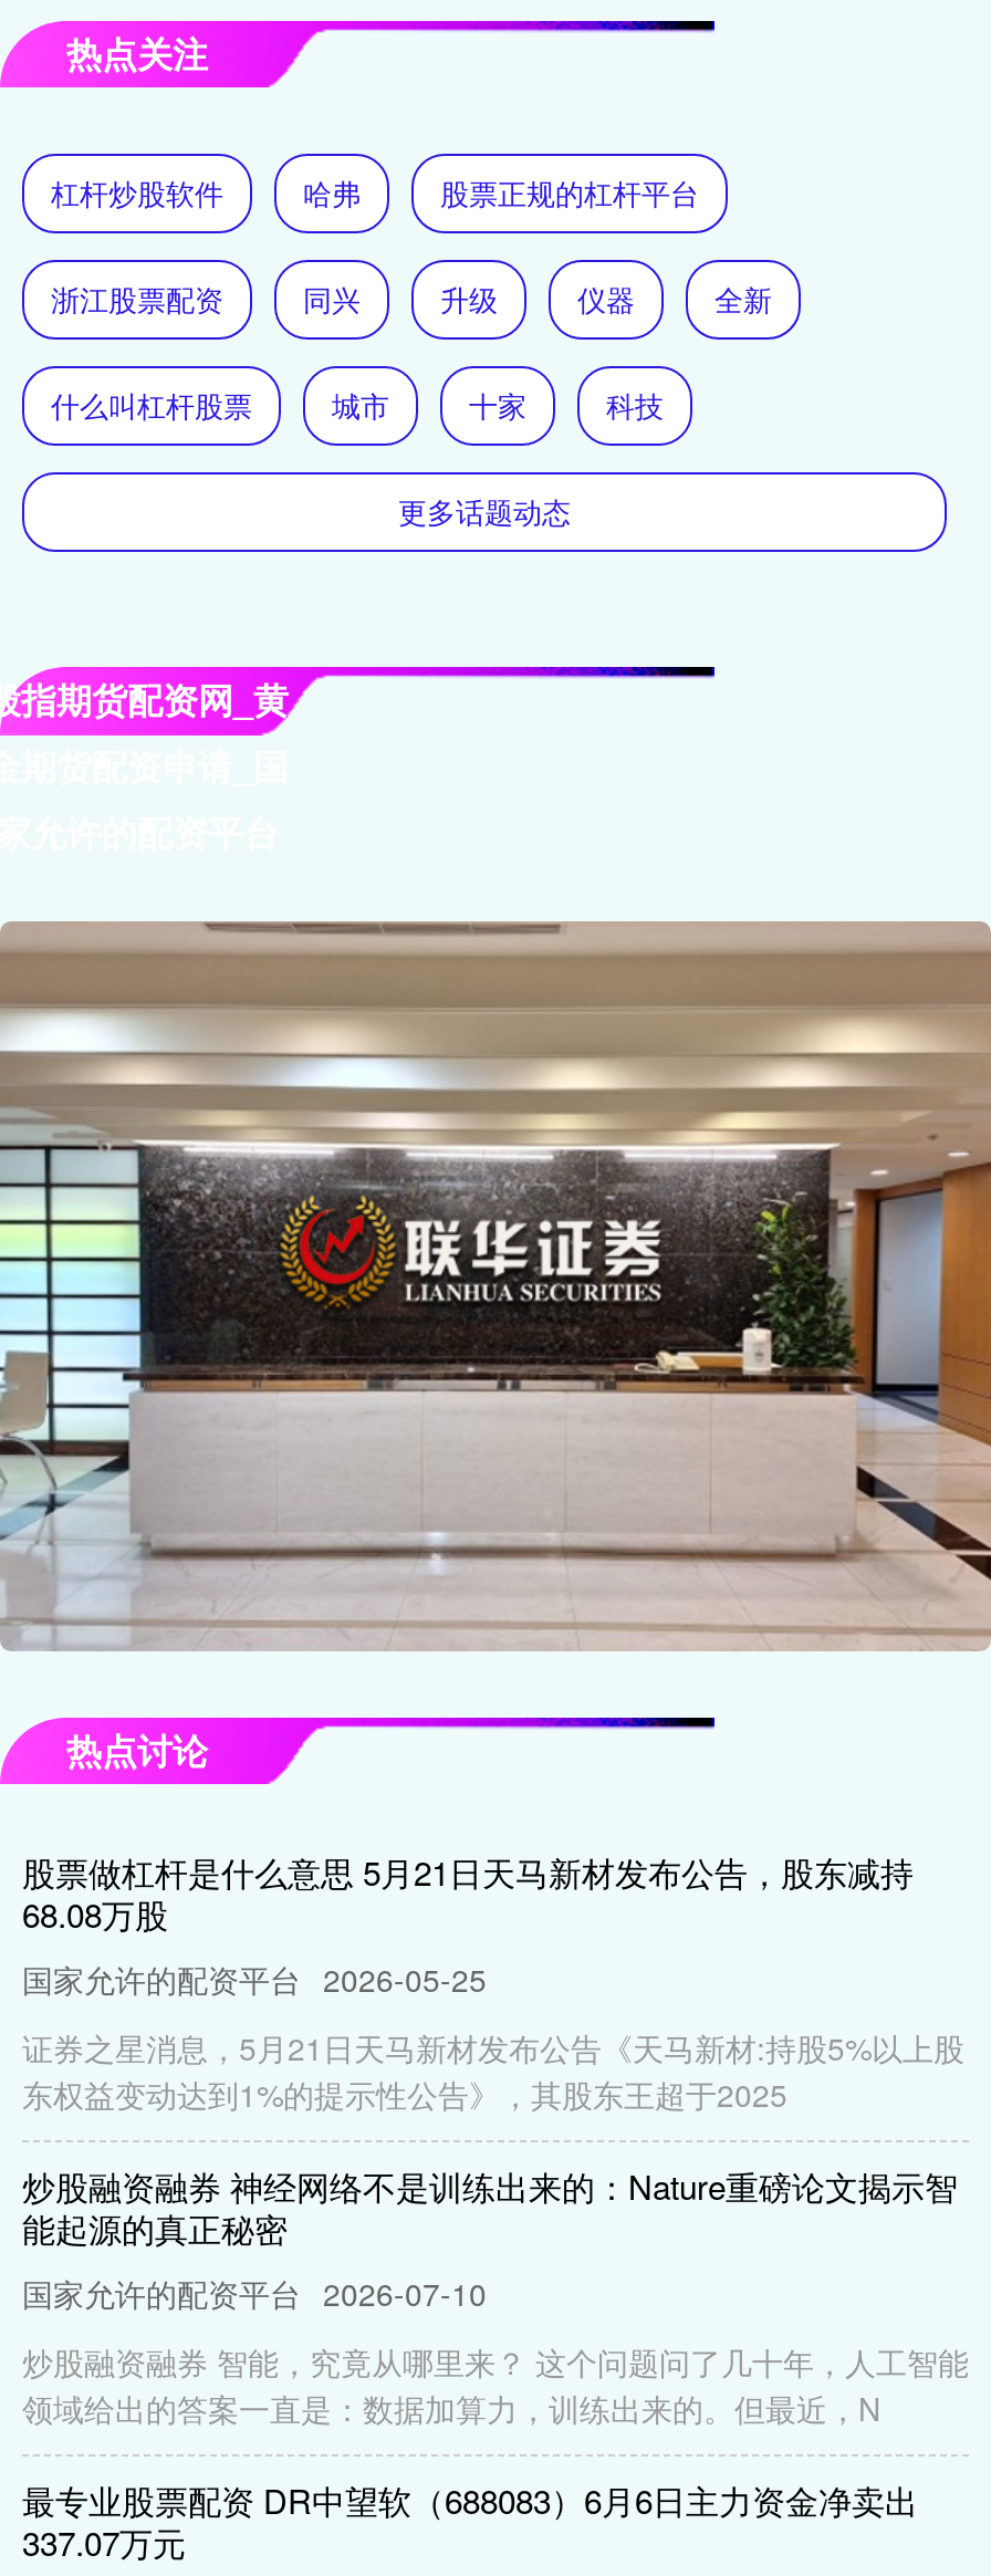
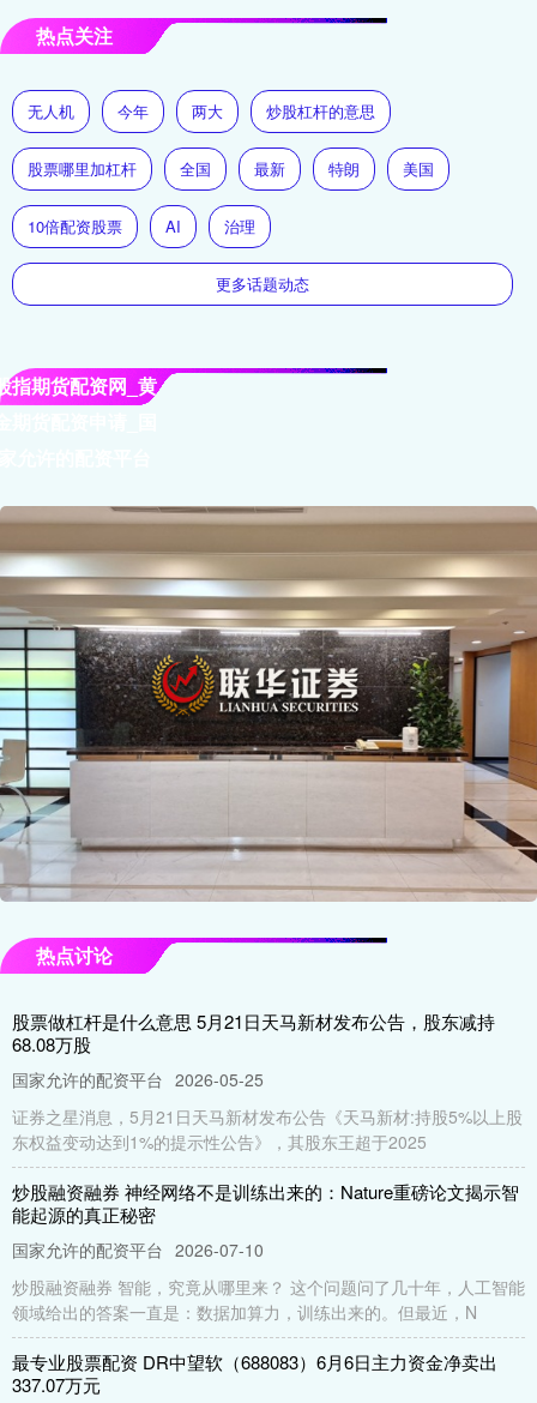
- 杠杆炒股软件
- 哈弗
- 股票正规的杠杆平台
+ 无人机
+ 今年
+ 两大
+ 炒股杠杆的意思

- 浙江股票配资
- 同兴
- 升级
- 仪器
- 全新
+ 股票哪里加杠杆
+ 全国
+ 最新
+ 特朗
+ 美国

- 什么叫杠杆股票
- 城市
- 十家
- 科技
+ 10倍配资股票
+ AI
+ 治理
